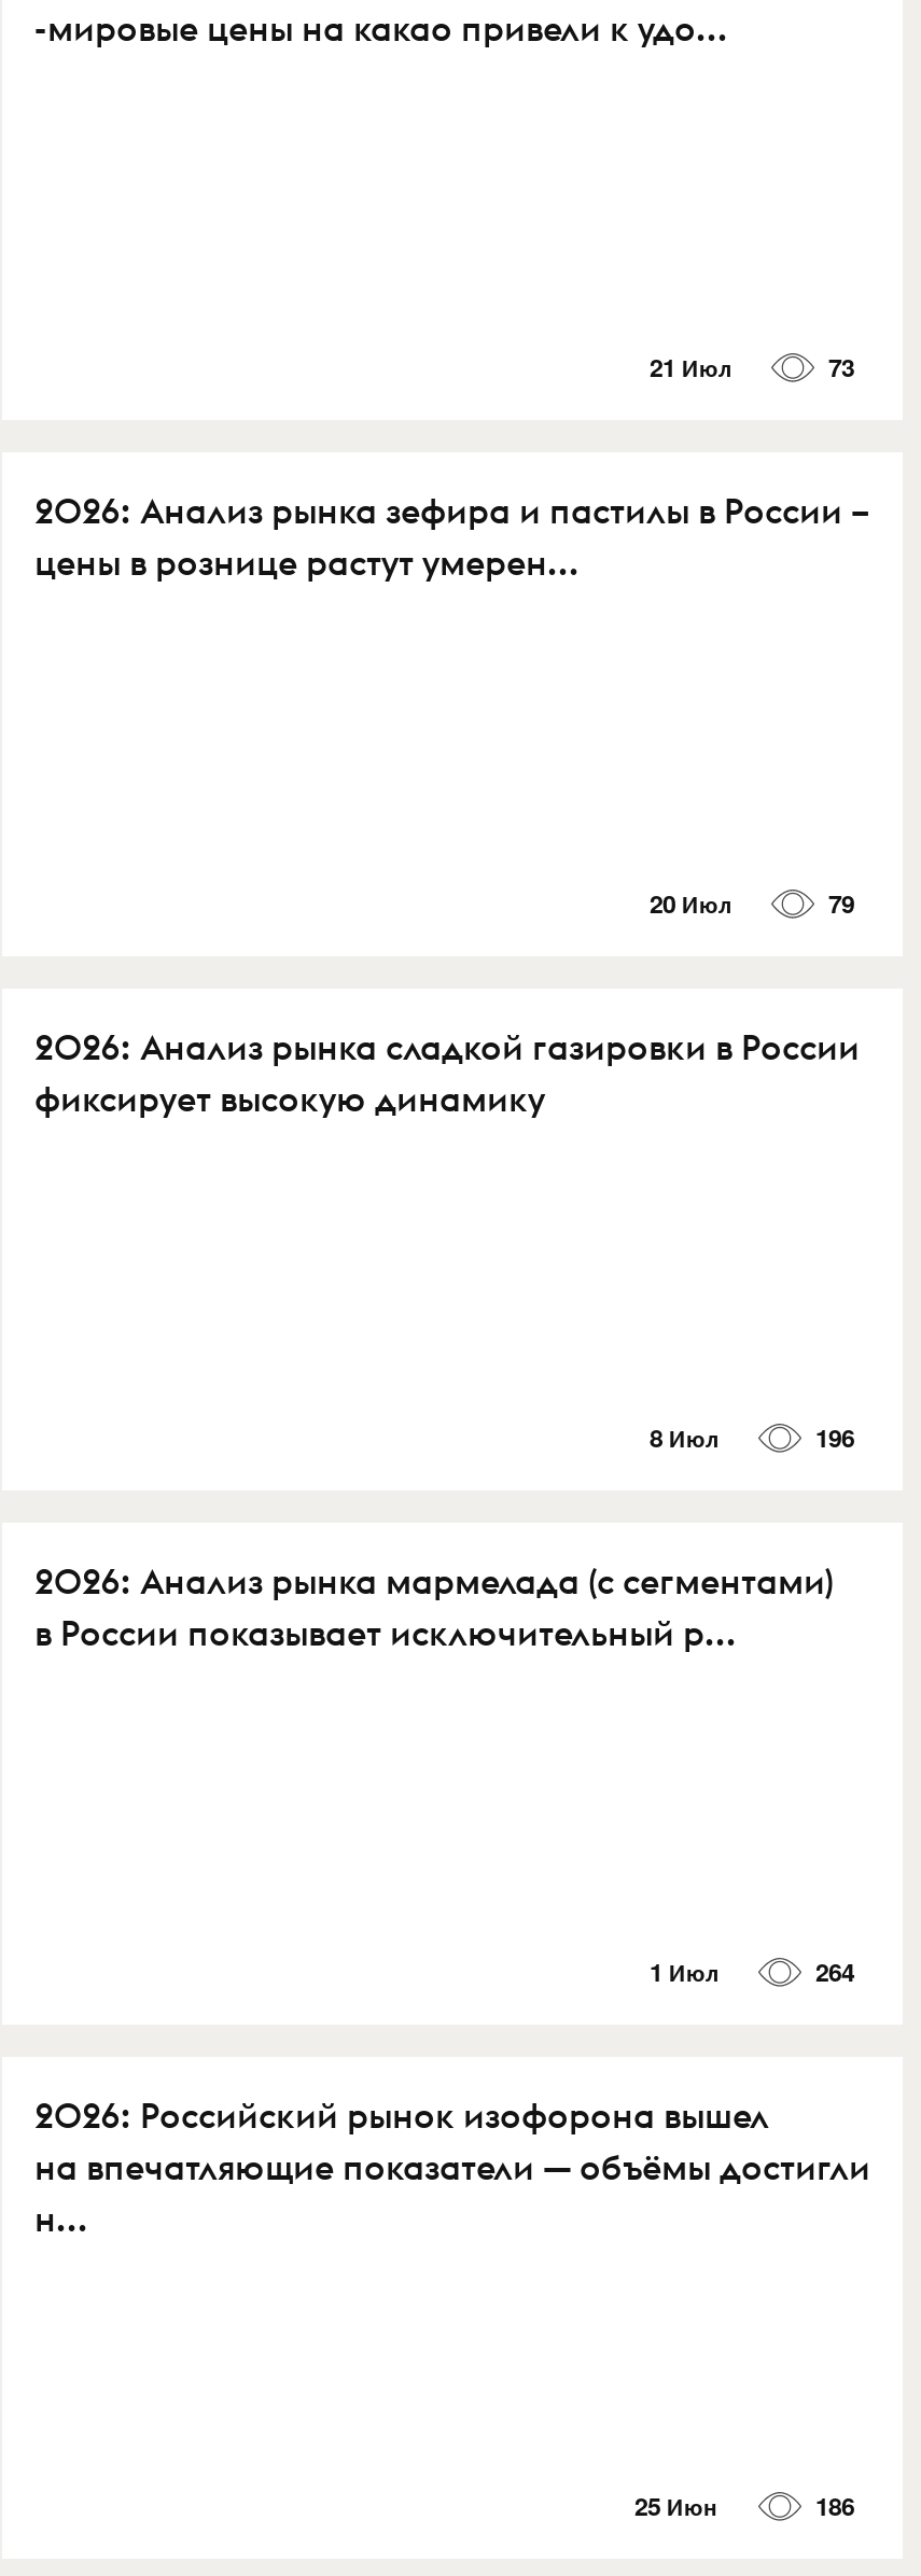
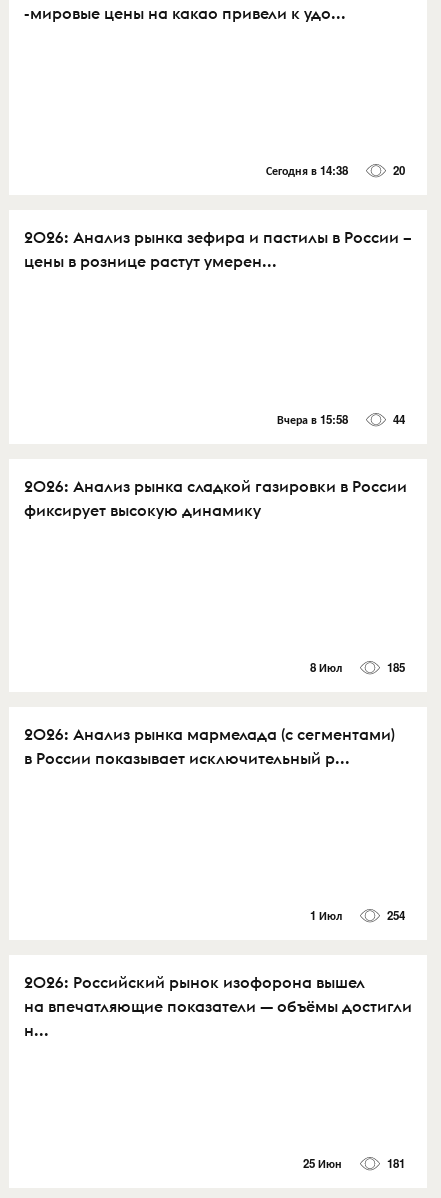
- 21 Июл
- 73
+ Сегодня в 14:38
+ 20

- 20 Июл
- 79
+ Вчера в 15:58
+ 44

- 196
+ 185

- 264
+ 254

- 186
+ 181
